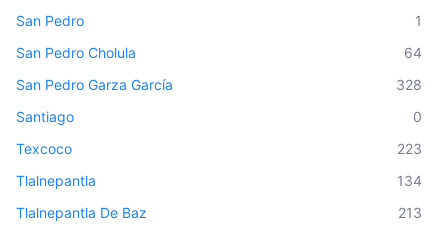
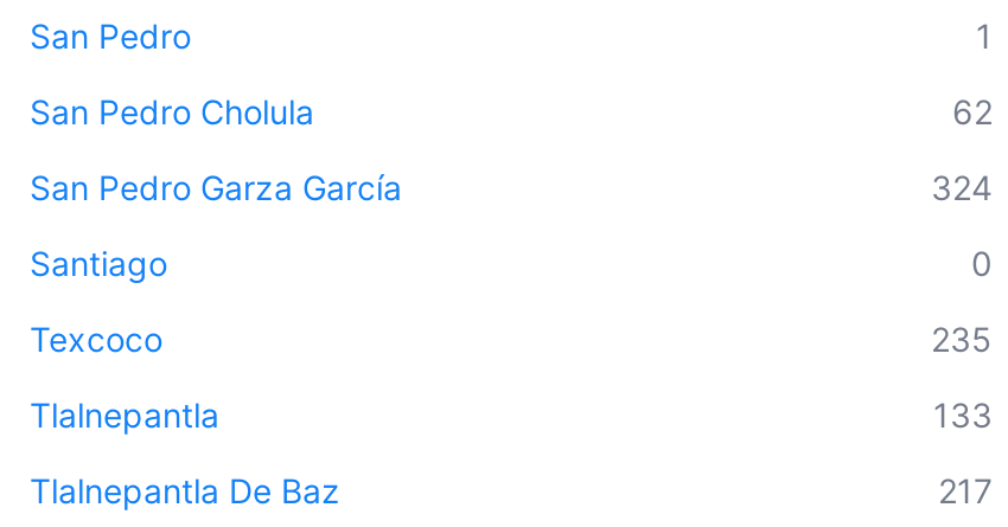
- 64
+ 62

- 328
+ 324

- 223
+ 235

- 134
+ 133

- 213
+ 217
